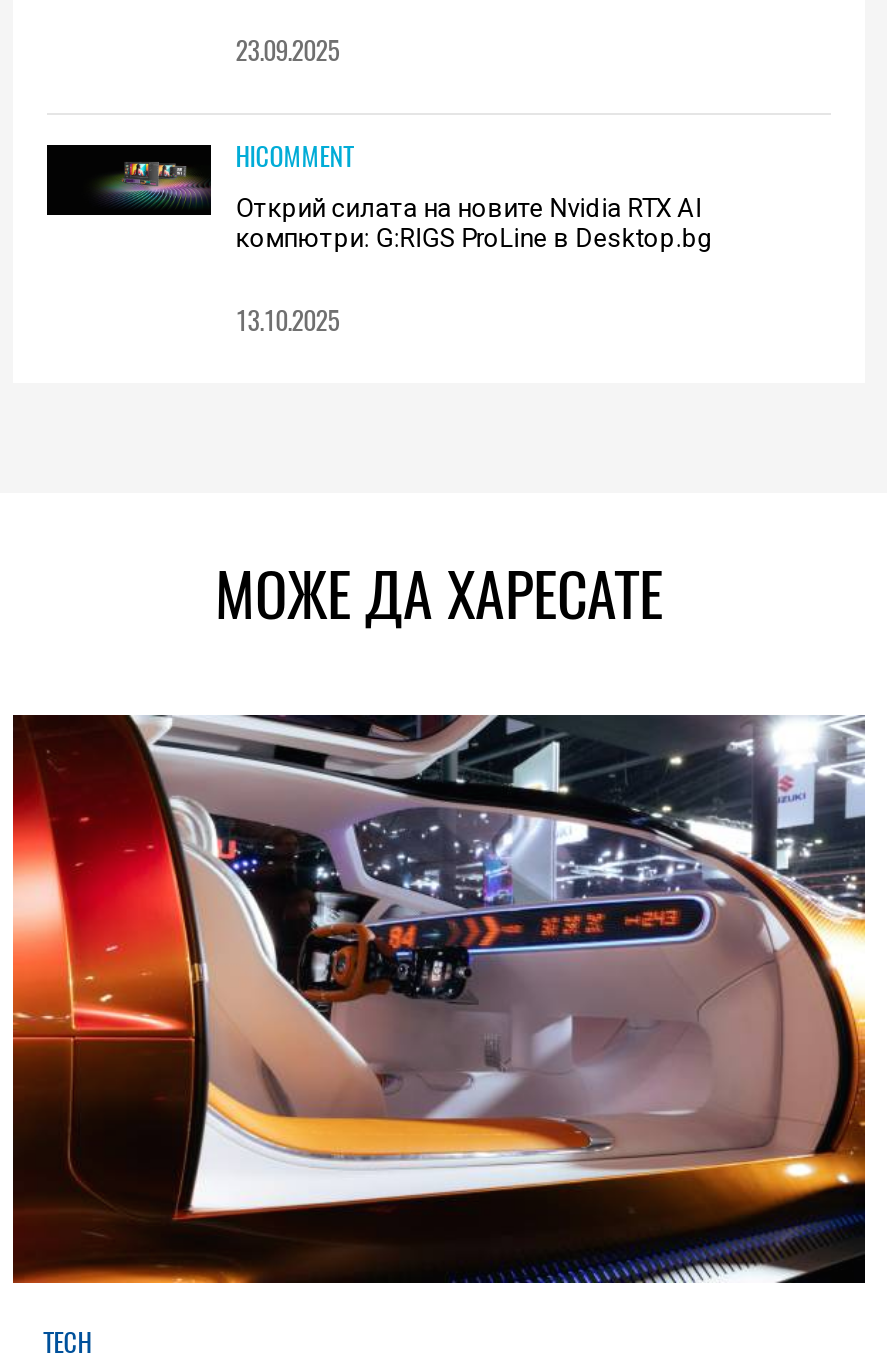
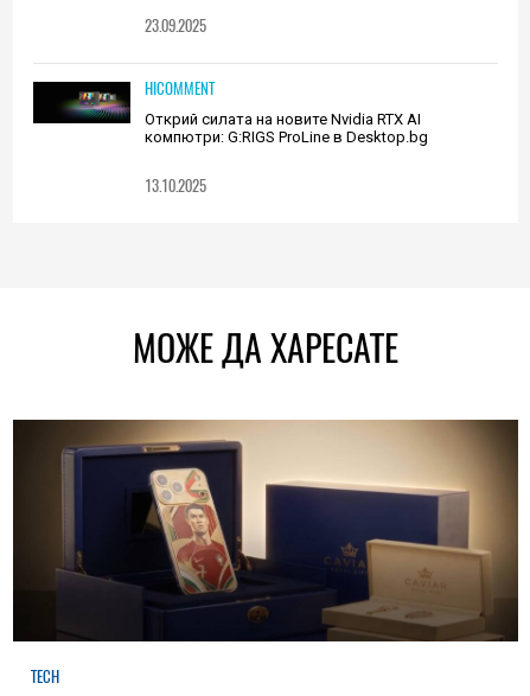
- [image]
+ [image]
